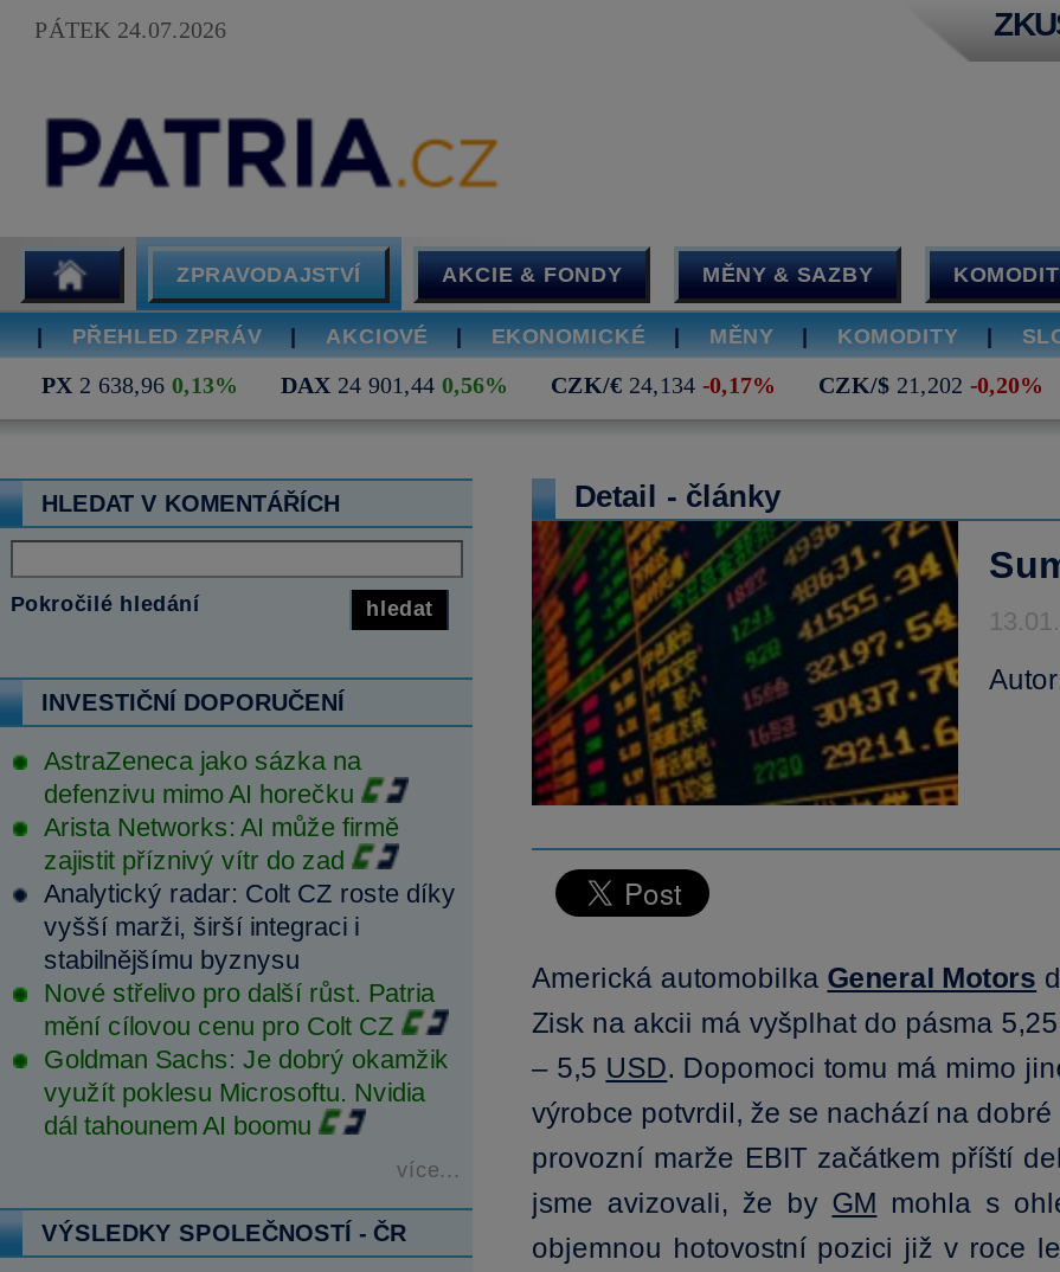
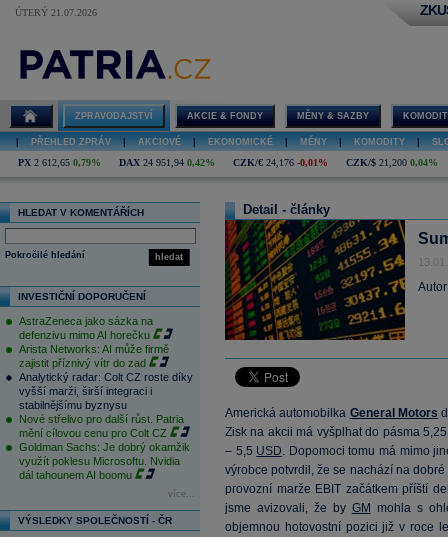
- PÁTEK 24.07.2026
+ ÚTERÝ 21.07.2026

- PX 2 638,96 0,13%
+ PX 2 612,65 0,79%

- DAX 24 901,44 0,56%
+ DAX 24 951,94 0,42%

- CZK/€ 24,134 -0,17%
+ CZK/€ 24,176 -0,01%

- CZK/$ 21,202 -0,20%
+ CZK/$ 21,200 0,04%
